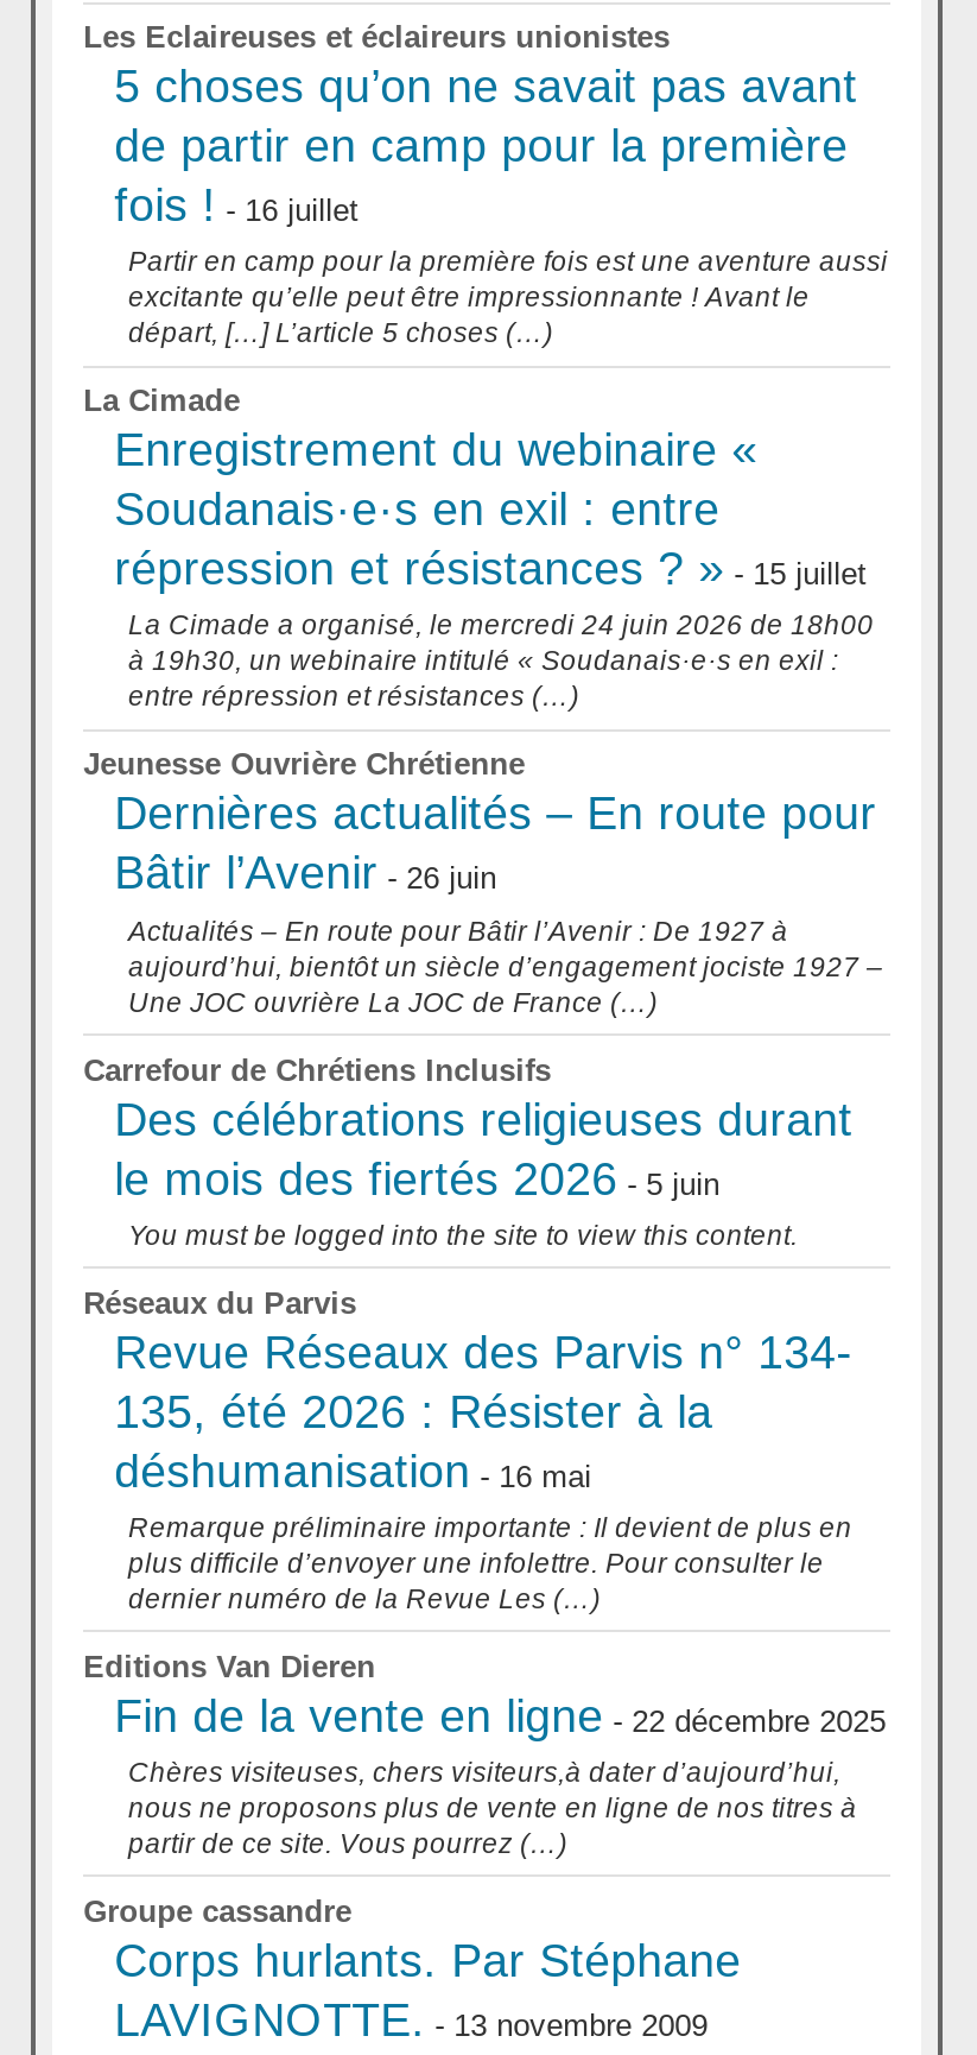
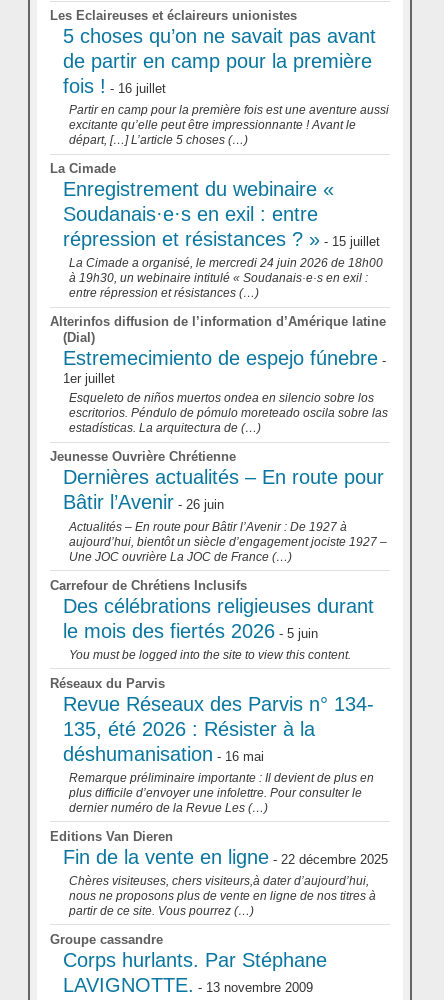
+ Alterinfos diffusion de l’information d’Amérique latine
+ (Dial)
+ Estremecimiento de espejo fúnebre -
+ 1er juillet
+ Esqueleto de niños muertos ondea en silencio sobre los
+ escritorios. Péndulo de pómulo moreteado oscila sobre las
+ estadísticas. La arquitectura de (…)
